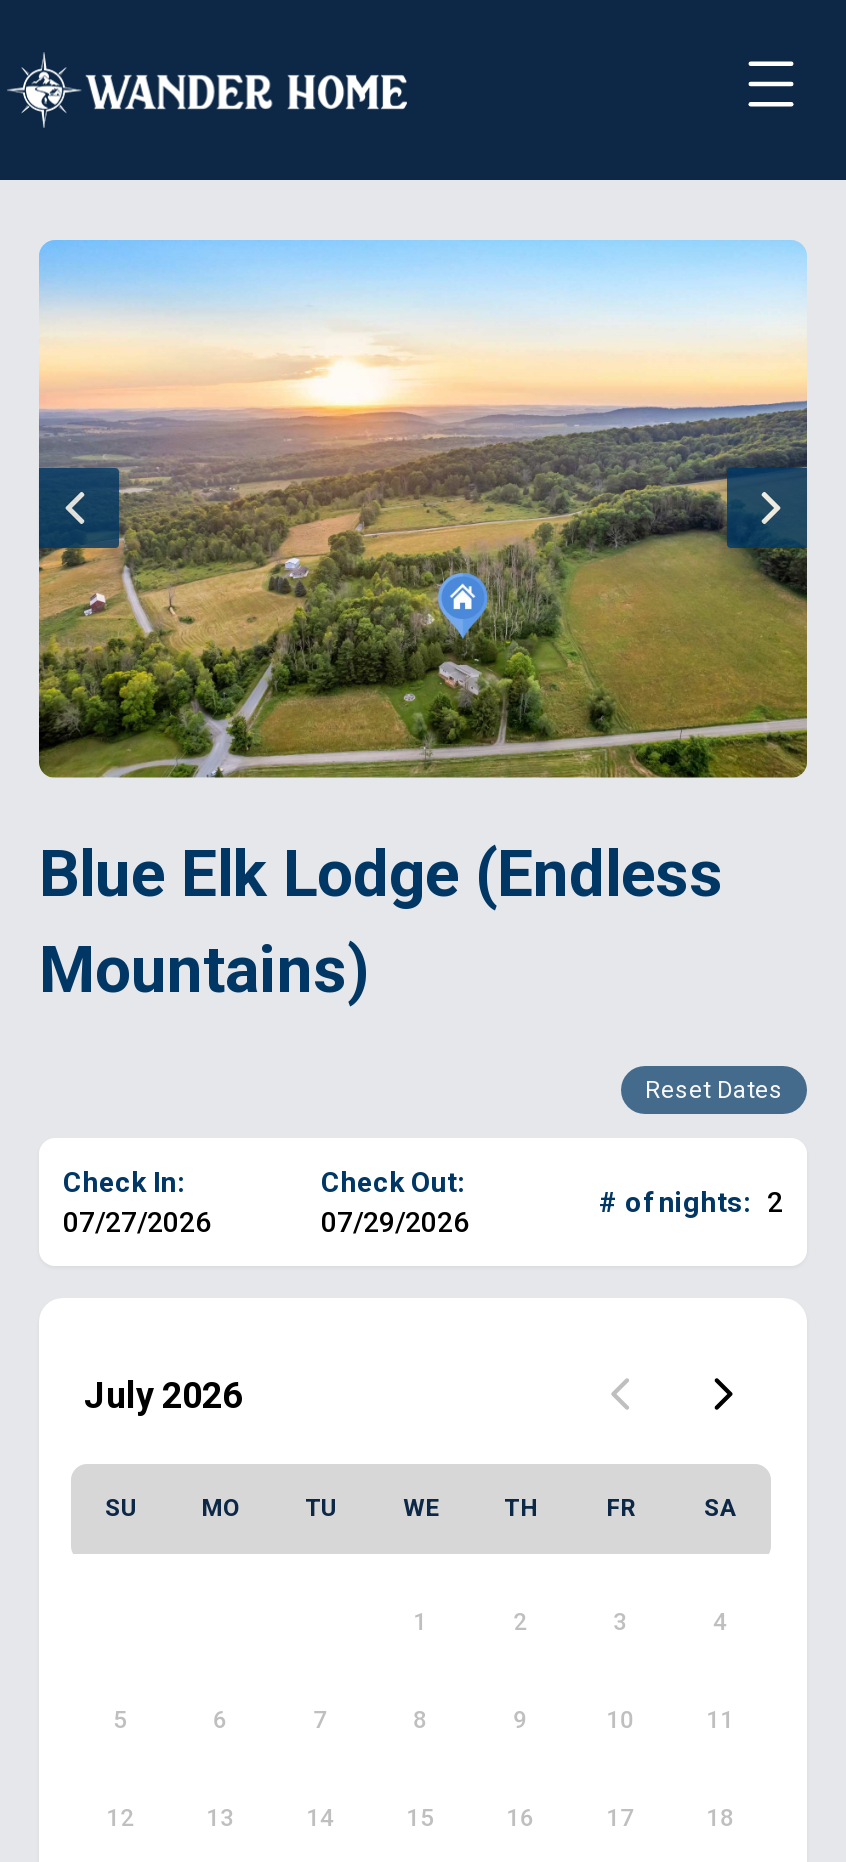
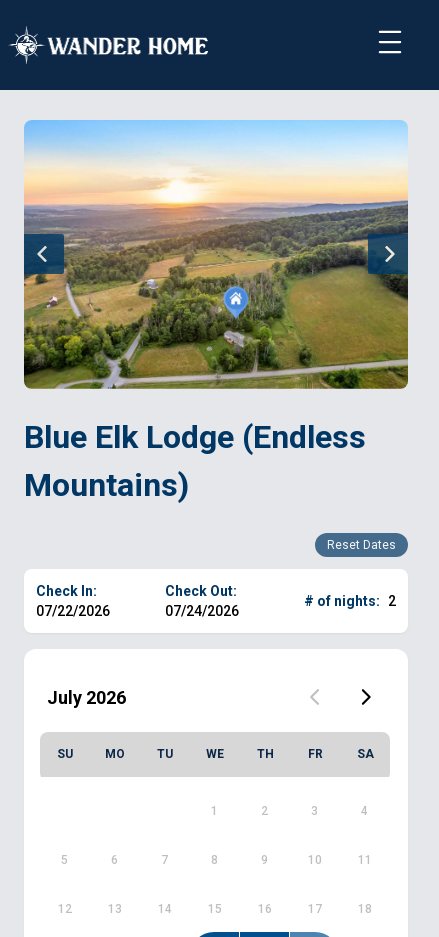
- 07/27/2026
+ 07/22/2026

- 07/29/2026
+ 07/24/2026
